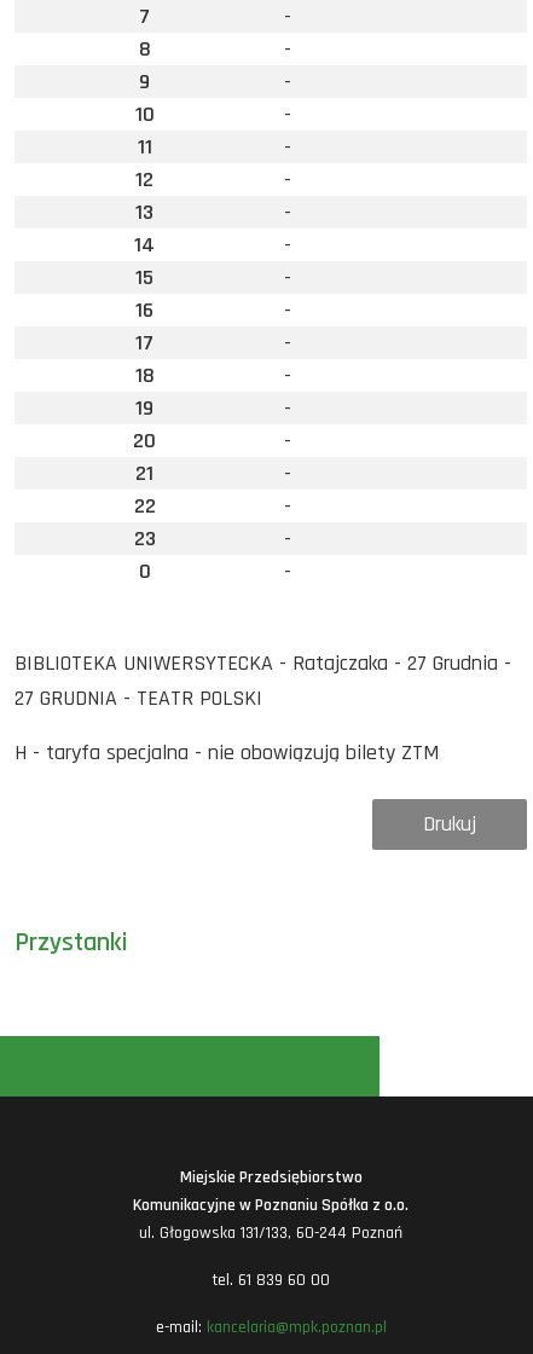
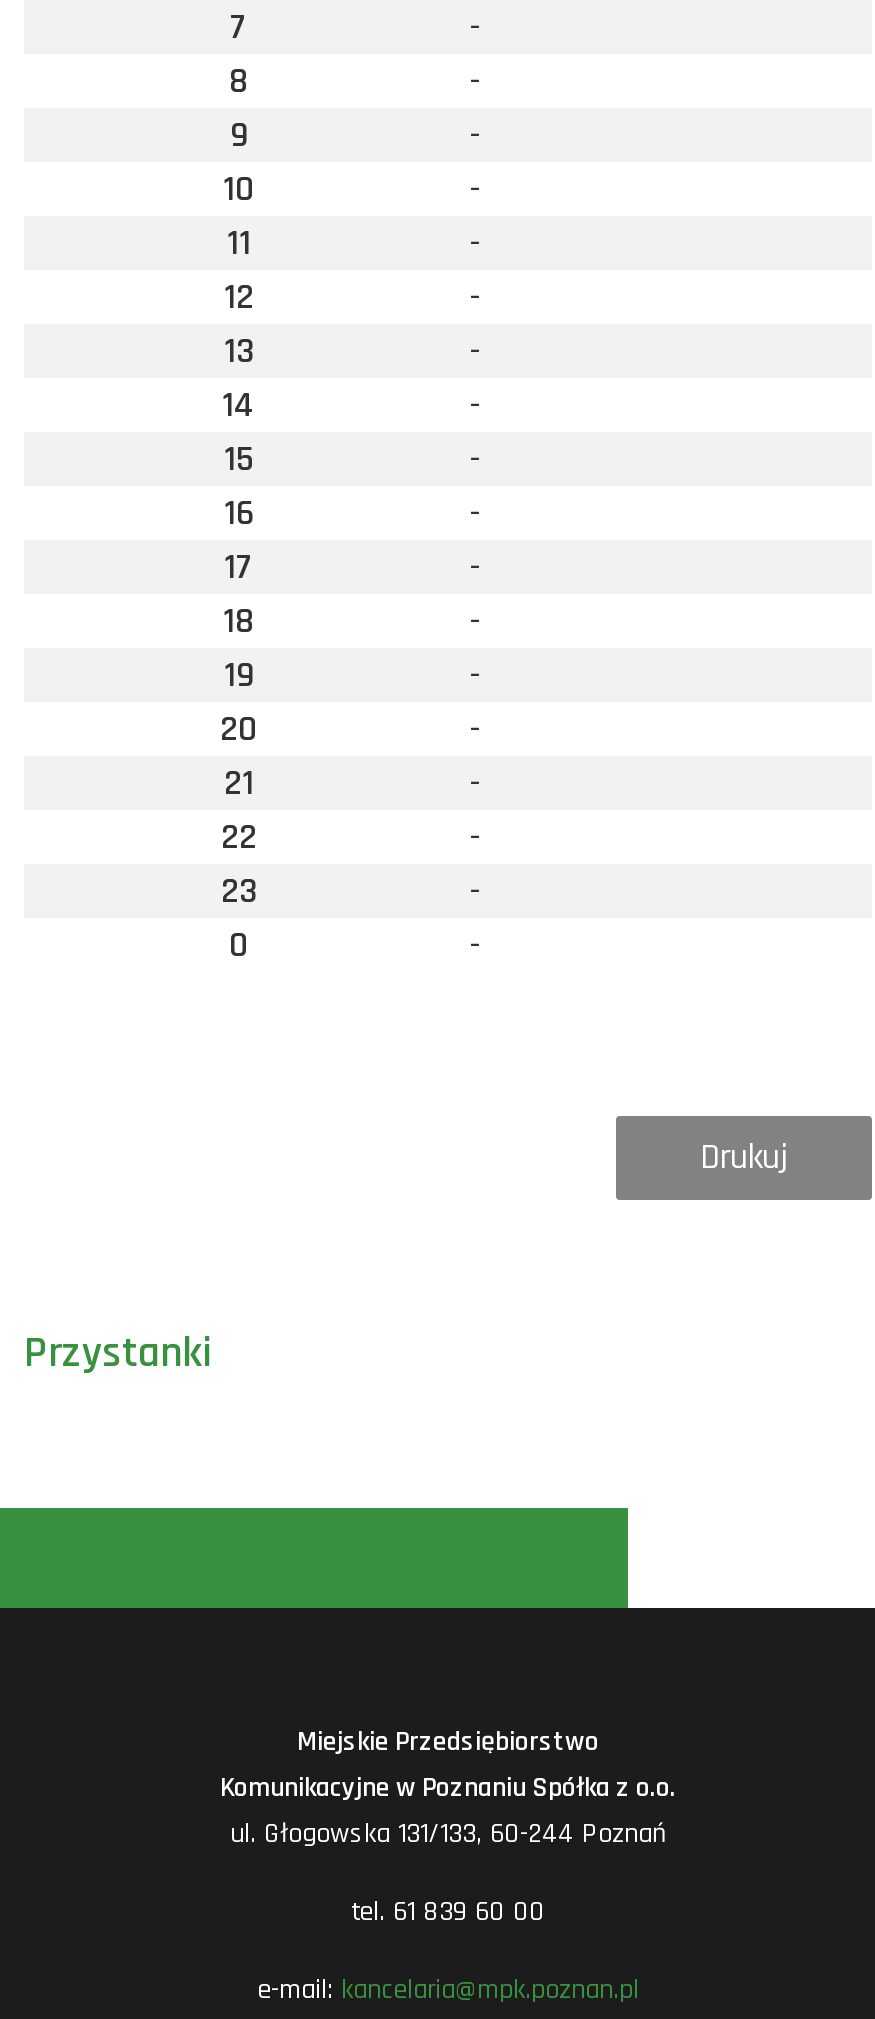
- BIBLIOTEKA UNIWERSYTECKA - Ratajczaka - 27 Grudnia -
- 27 GRUDNIA - TEATR POLSKI
- H - taryfa specjalna - nie obowiązują bilety ZTM
